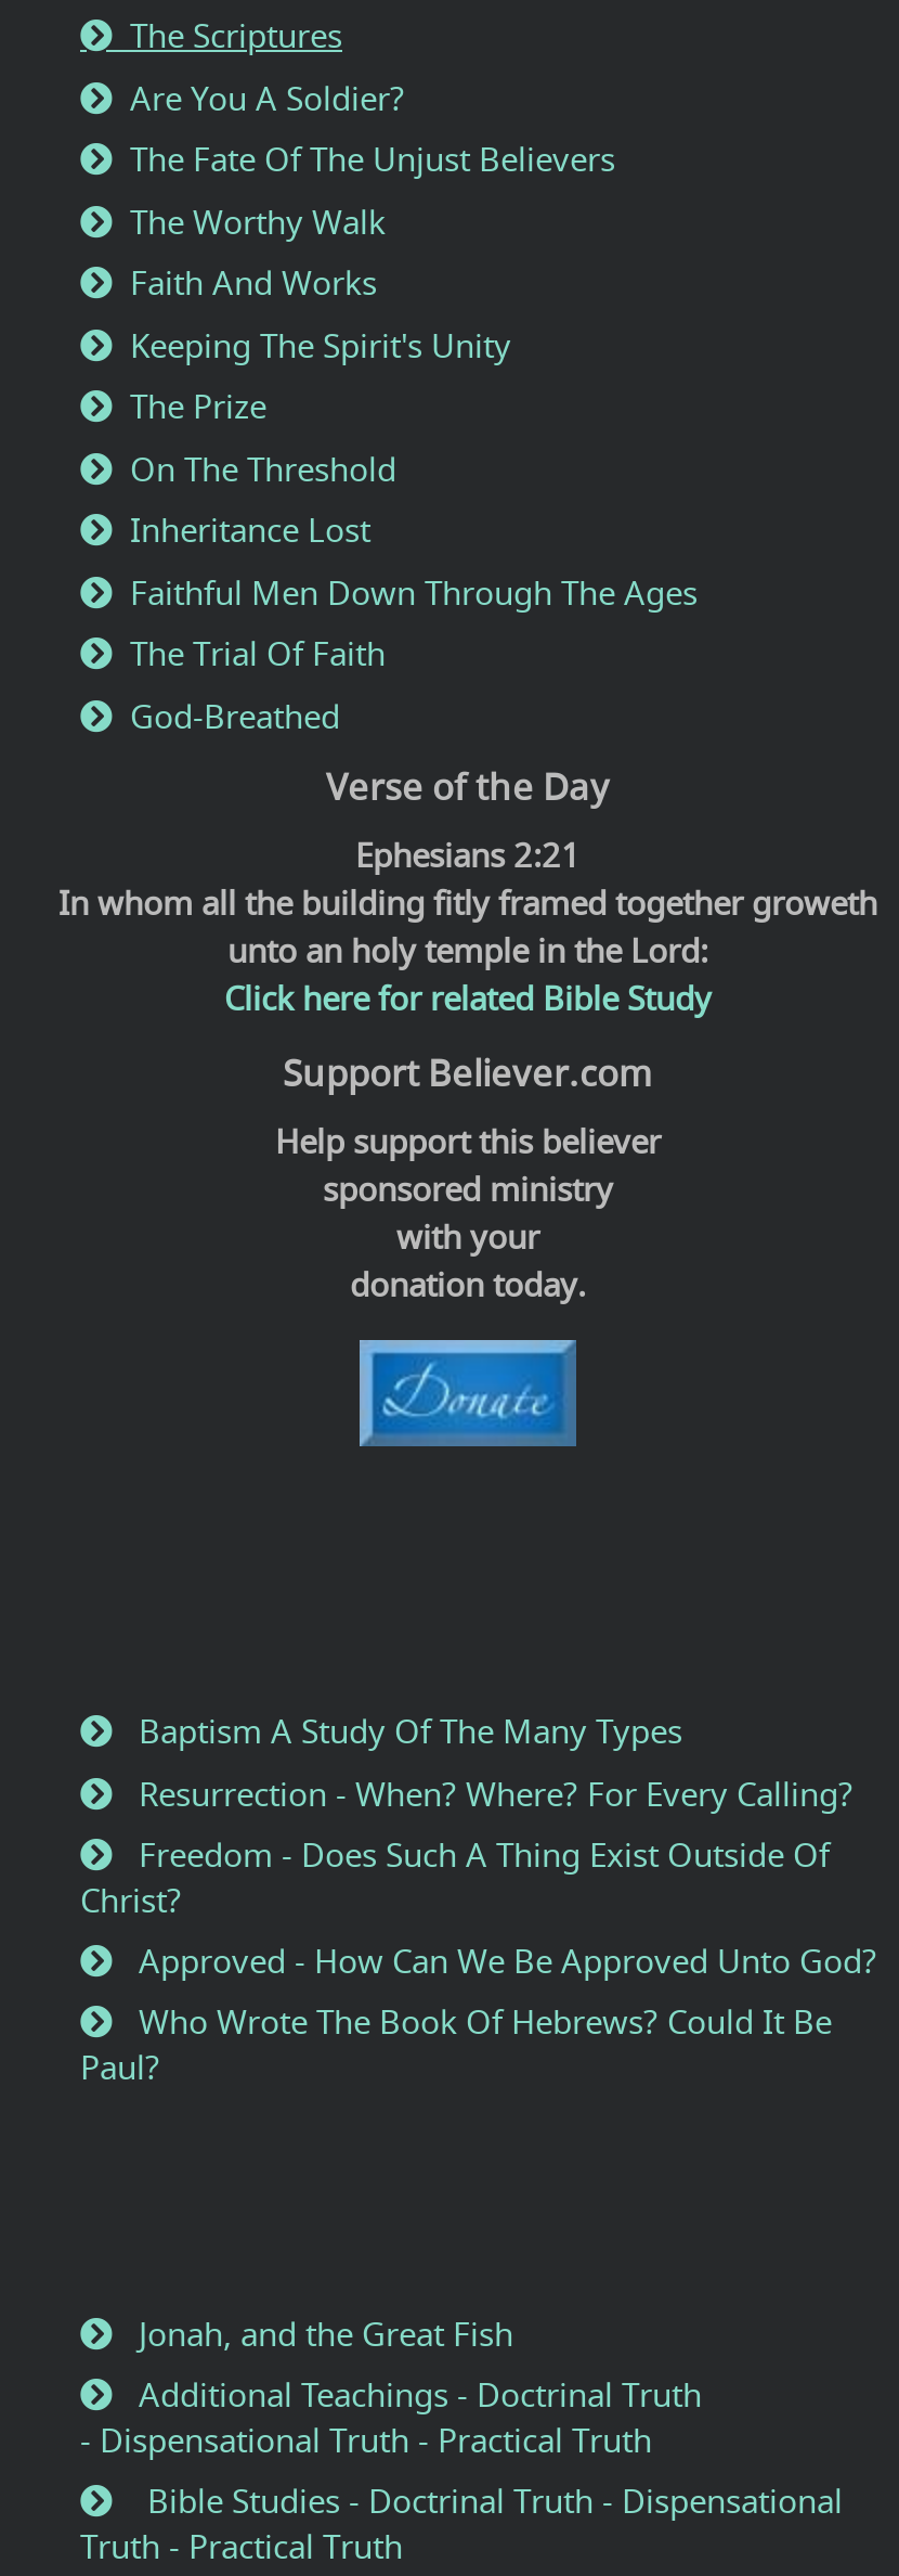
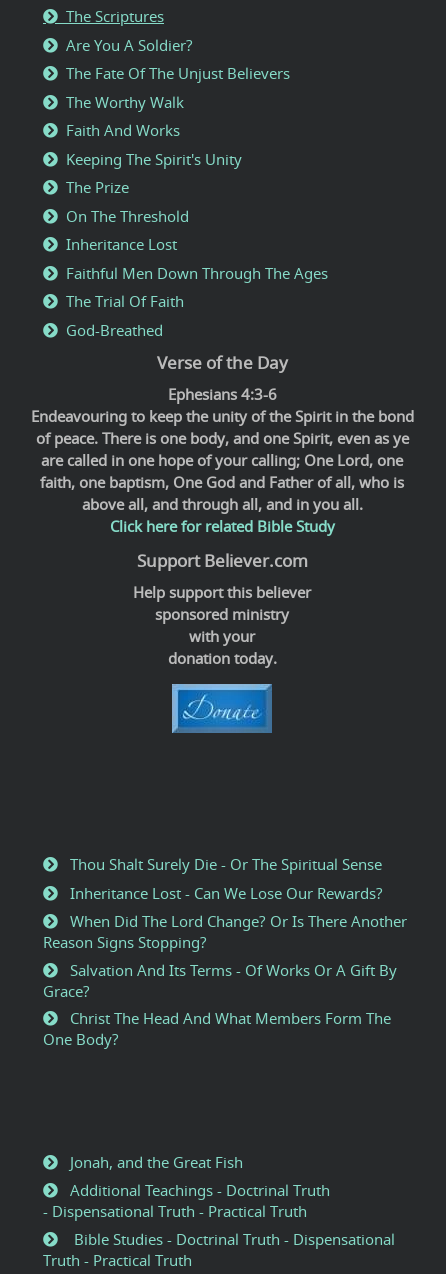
- Ephesians 2:21
- In whom all the building fitly framed together groweth
- unto an holy temple in the Lord:
+ Ephesians 4:3-6
+ Endeavouring to keep the unity of the Spirit in the bond
+ of peace. There is one body, and one Spirit, even as ye
+ are called in one hope of your calling; One Lord, one
+ faith, one baptism, One God and Father of all, who is
+ above all, and through all, and in you all.

- Baptism A Study Of The Many Types
- Resurrection - When? Where? For Every Calling?
- Freedom - Does Such A Thing Exist Outside Of
- Christ?
- Approved - How Can We Be Approved Unto God?
- Who Wrote The Book Of Hebrews? Could It Be
- Paul?
+ Thou Shalt Surely Die - Or The Spiritual Sense
+ Inheritance Lost - Can We Lose Our Rewards?
+ When Did The Lord Change? Or Is There Another
+ Reason Signs Stopping?
+ Salvation And Its Terms - Of Works Or A Gift By
+ Grace?
+ Christ The Head And What Members Form The
+ One Body?
